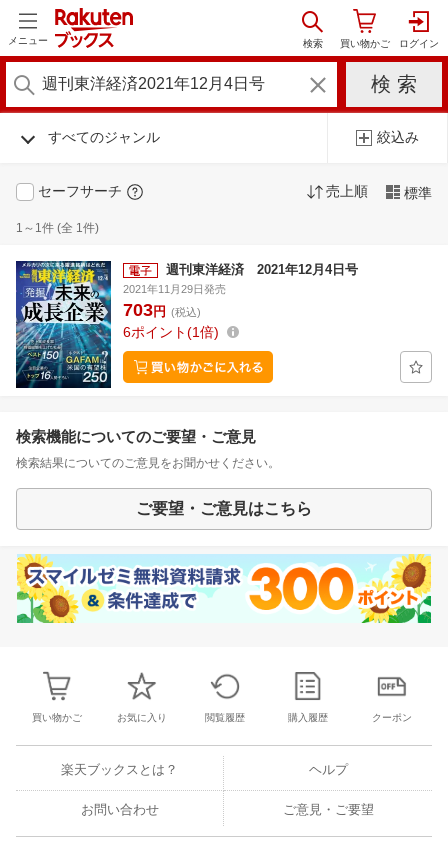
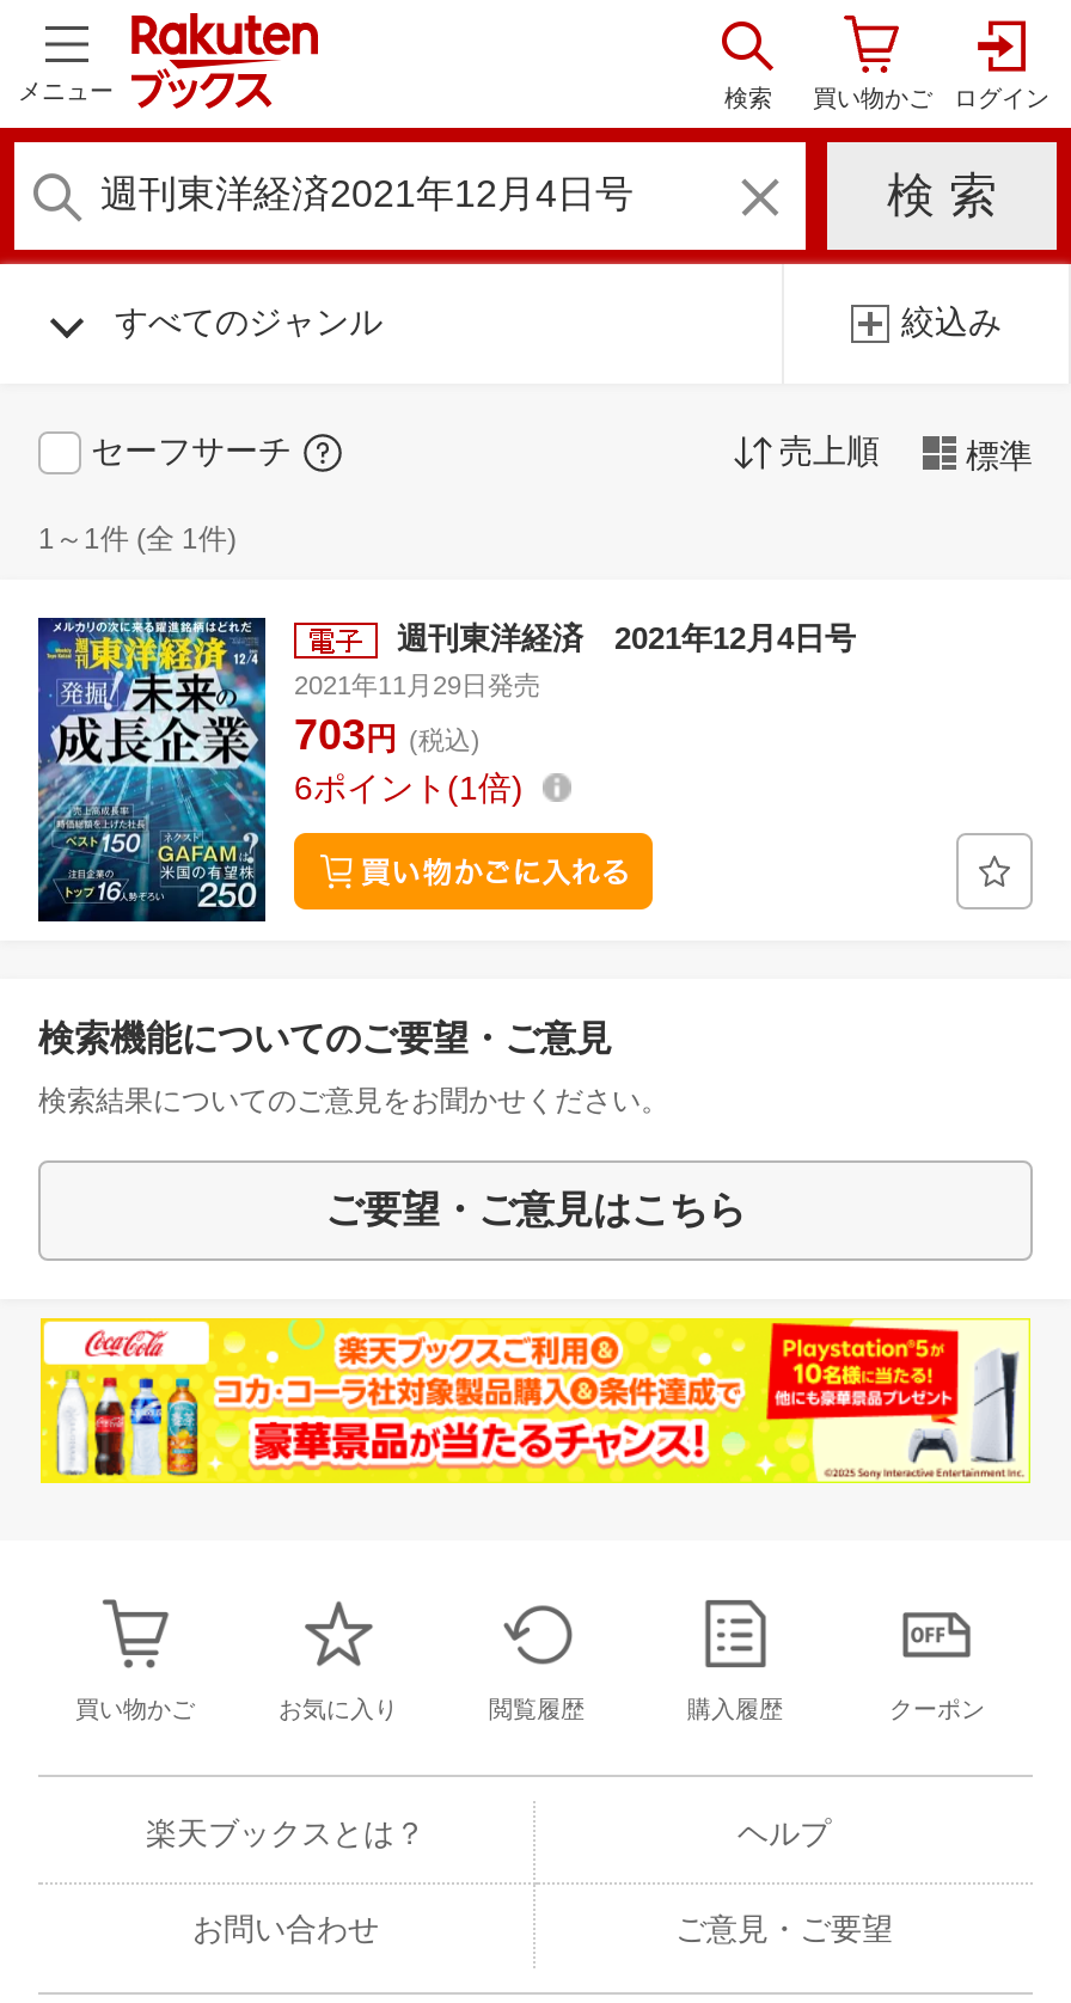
- [image]
+ [image]
